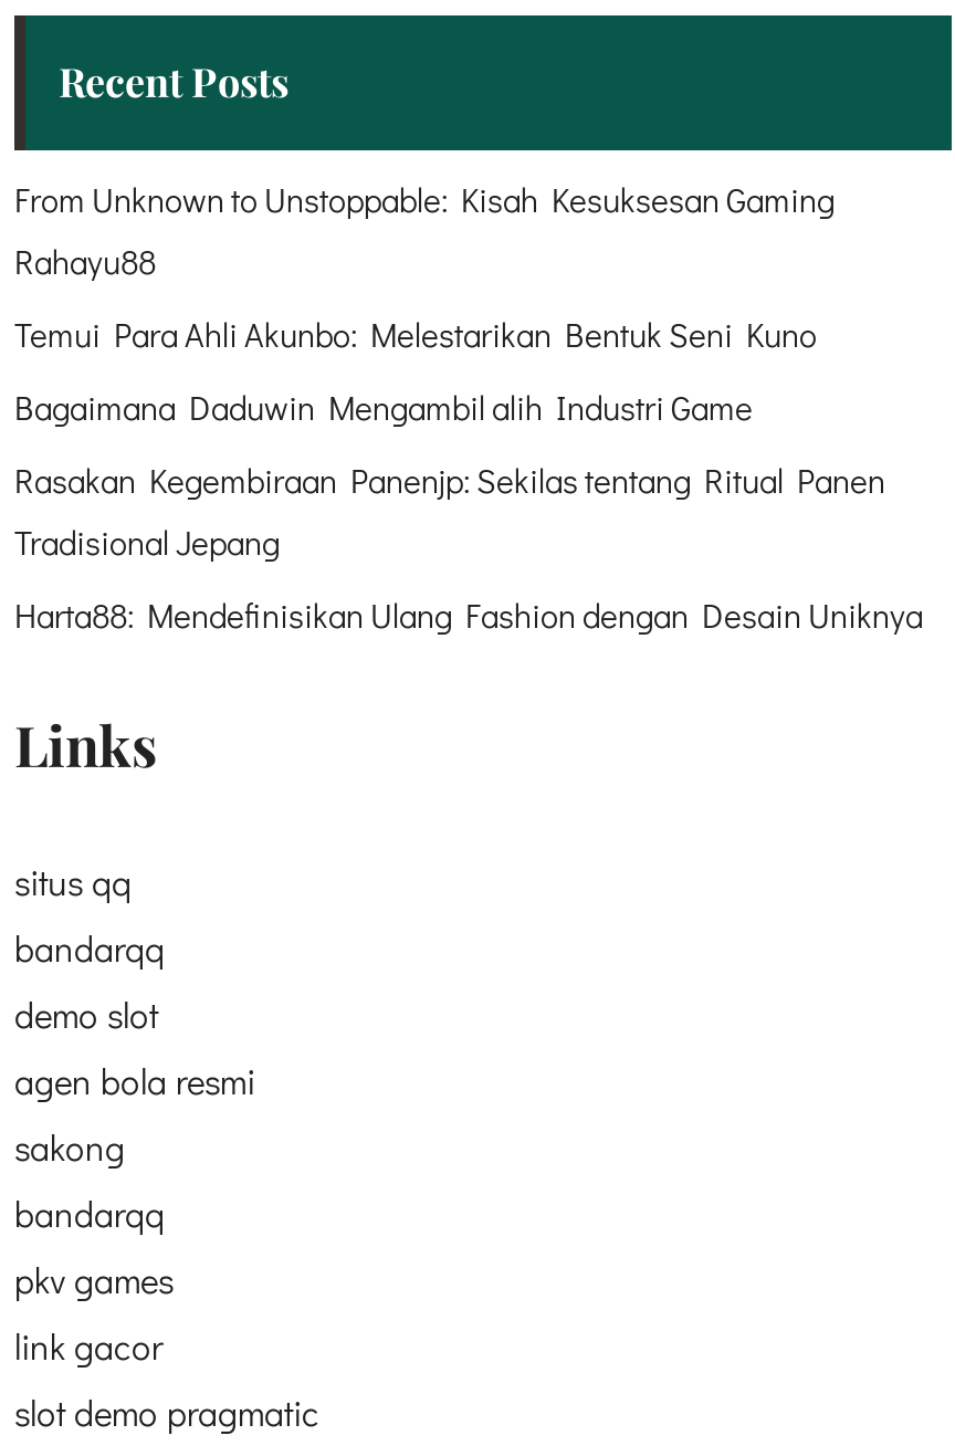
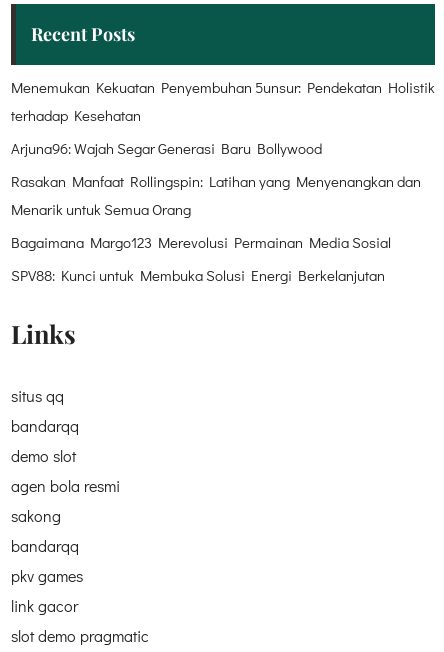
- From Unknown to Unstoppable: Kisah Kesuksesan Gaming
- Rahayu88
+ Menemukan Kekuatan Penyembuhan 5unsur: Pendekatan Holistik
+ terhadap Kesehatan

- Temui Para Ahli Akunbo: Melestarikan Bentuk Seni Kuno
+ Arjuna96: Wajah Segar Generasi Baru Bollywood

- Bagaimana Daduwin Mengambil alih Industri Game
+ Rasakan Manfaat Rollingspin: Latihan yang Menyenangkan dan
+ Menarik untuk Semua Orang

- Rasakan Kegembiraan Panenjp: Sekilas tentang Ritual Panen
- Tradisional Jepang
+ Bagaimana Margo123 Merevolusi Permainan Media Sosial

- Harta88: Mendefinisikan Ulang Fashion dengan Desain Uniknya
+ SPV88: Kunci untuk Membuka Solusi Energi Berkelanjutan
